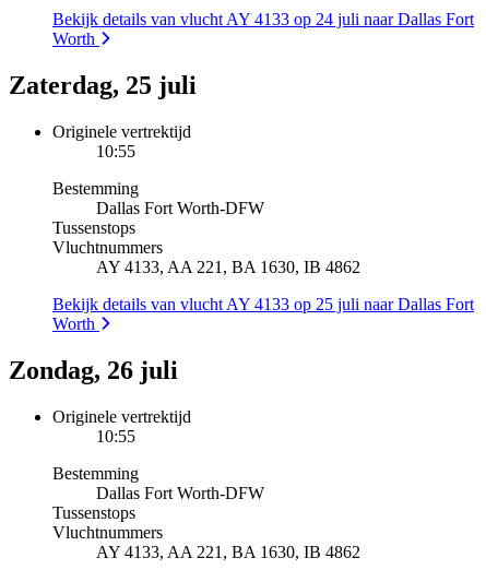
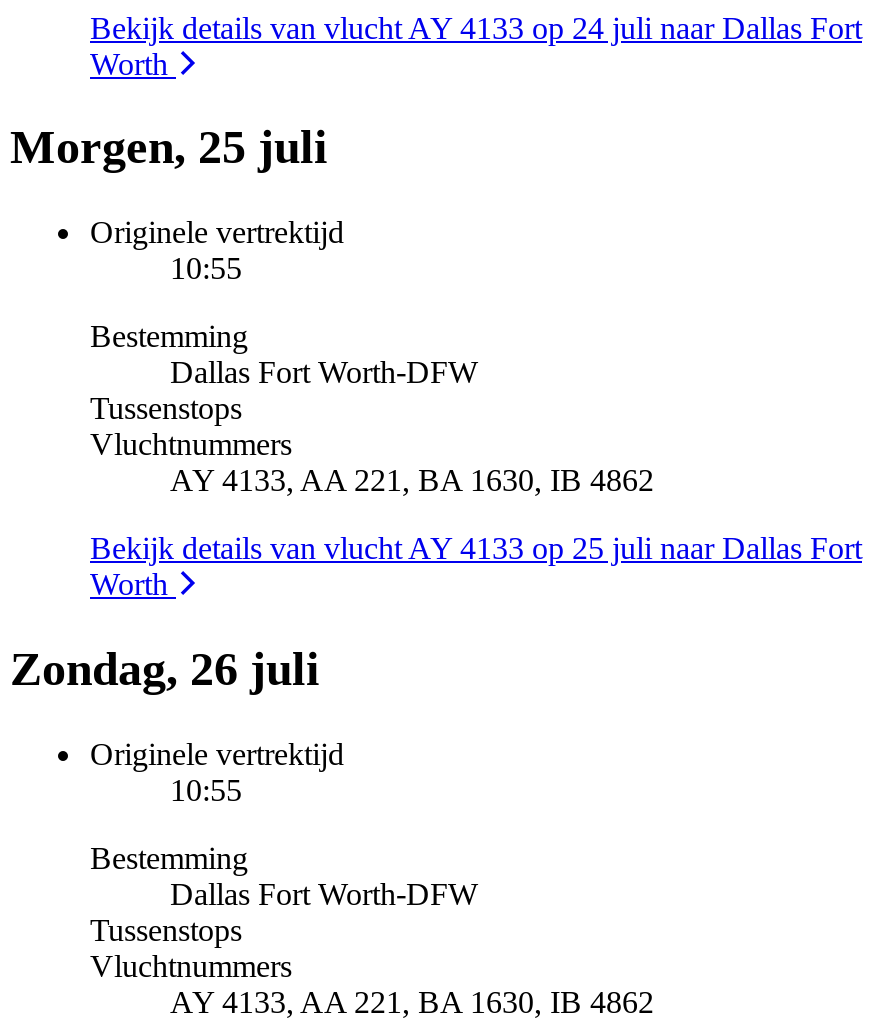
- Zaterdag, 25 juli
+ Morgen, 25 juli
